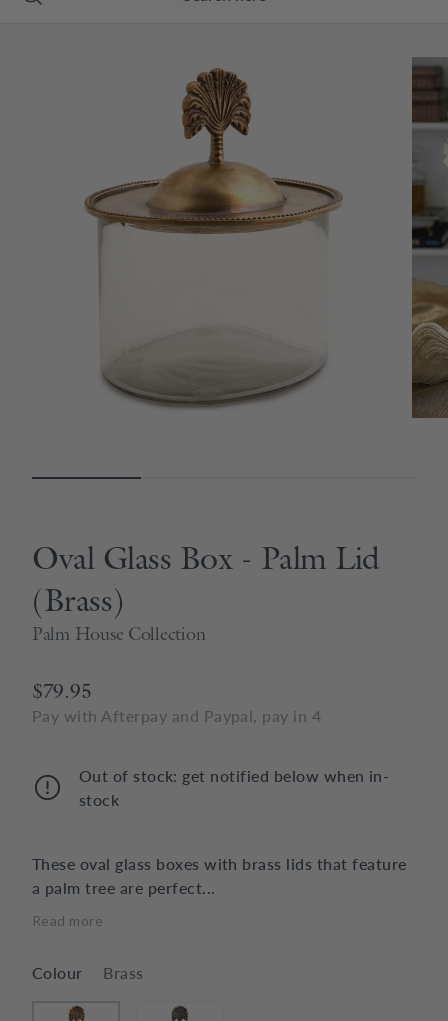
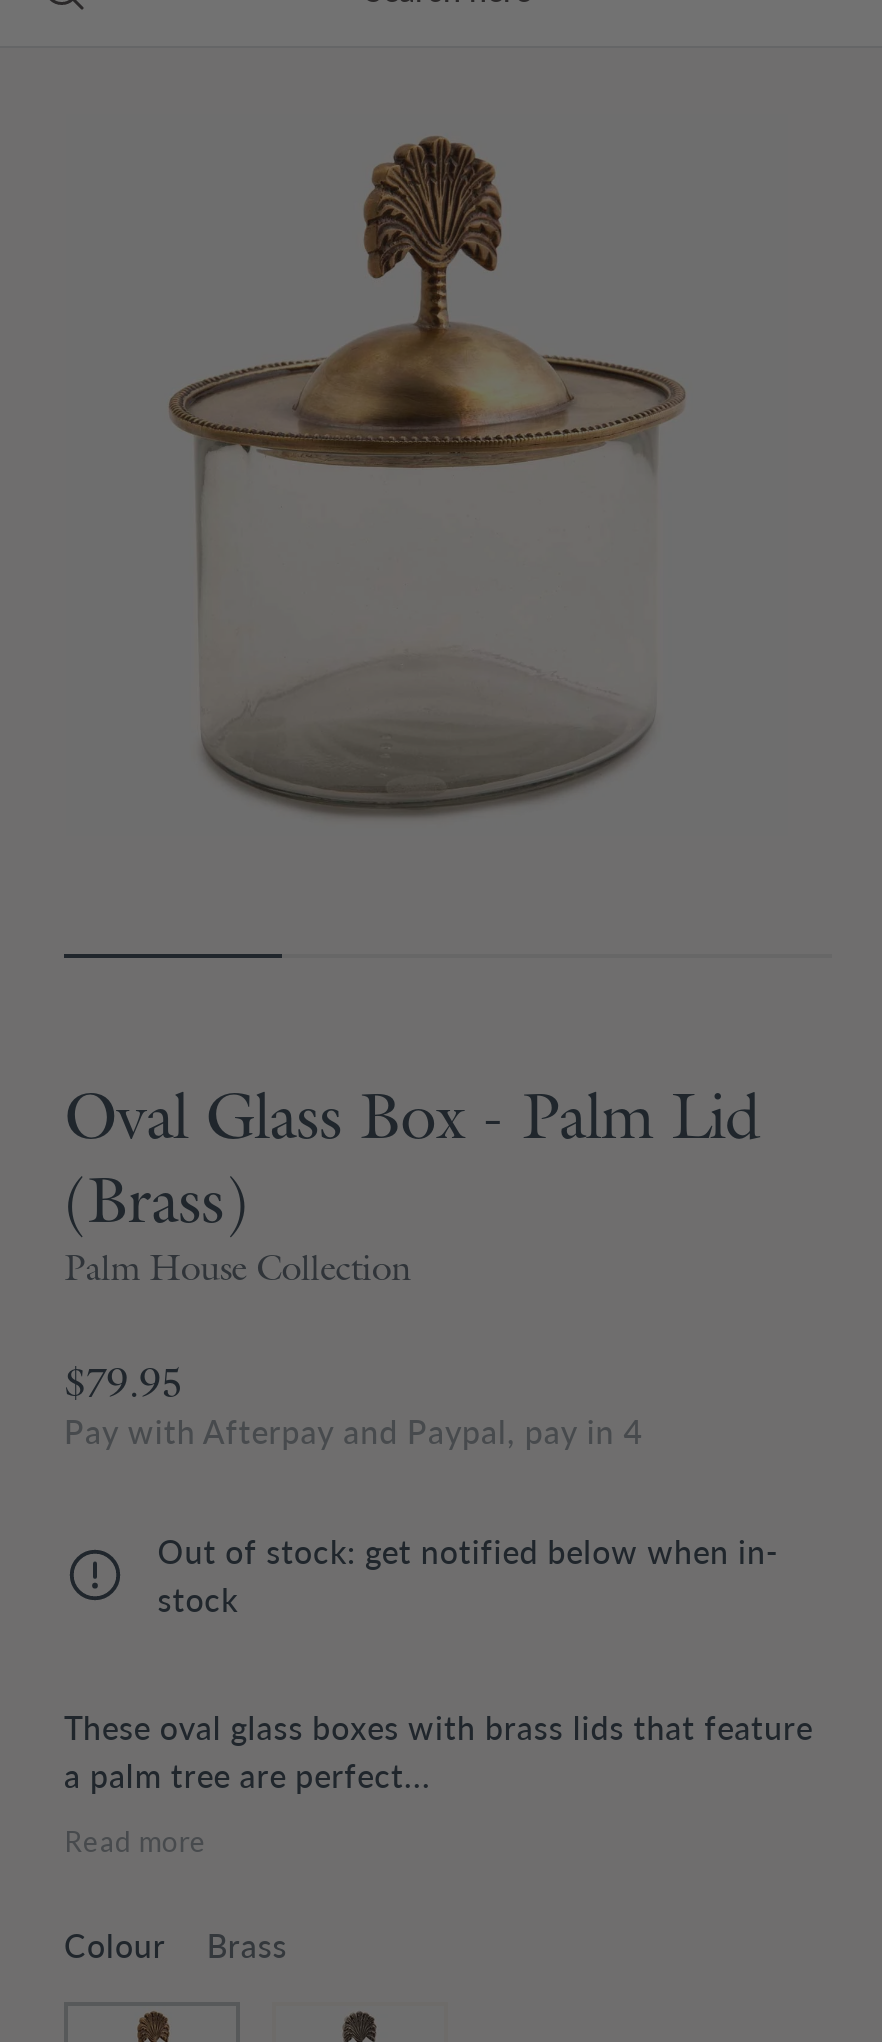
- [image]
